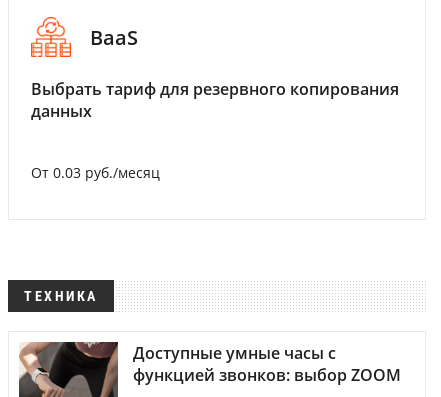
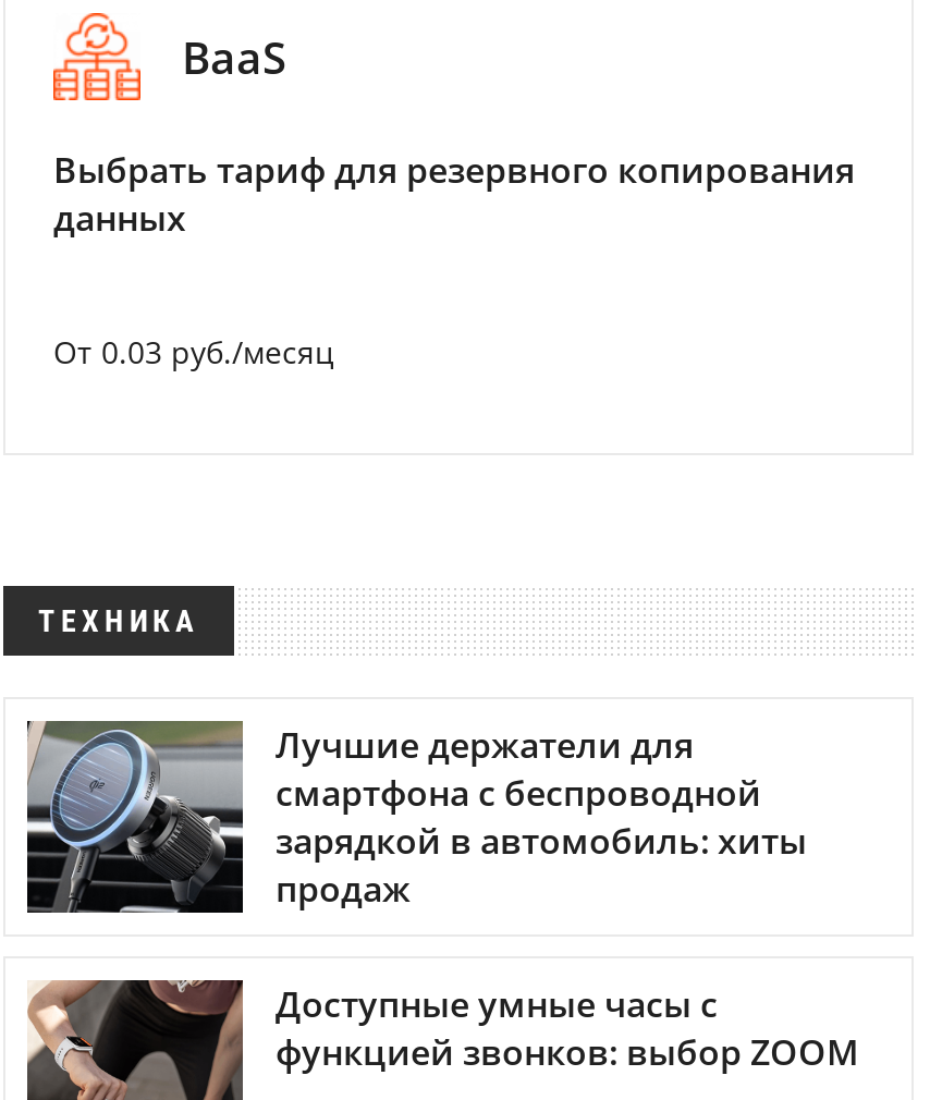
+ [image]
+ Лучшие держатели для
+ смартфона с беспроводной
+ зарядкой в автомобиль: хиты
+ продаж
